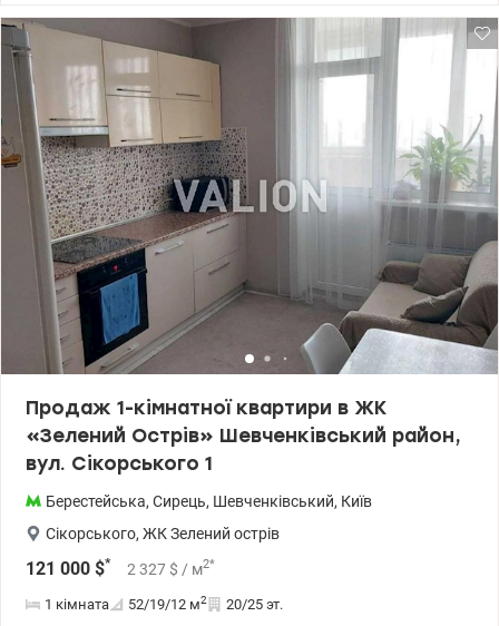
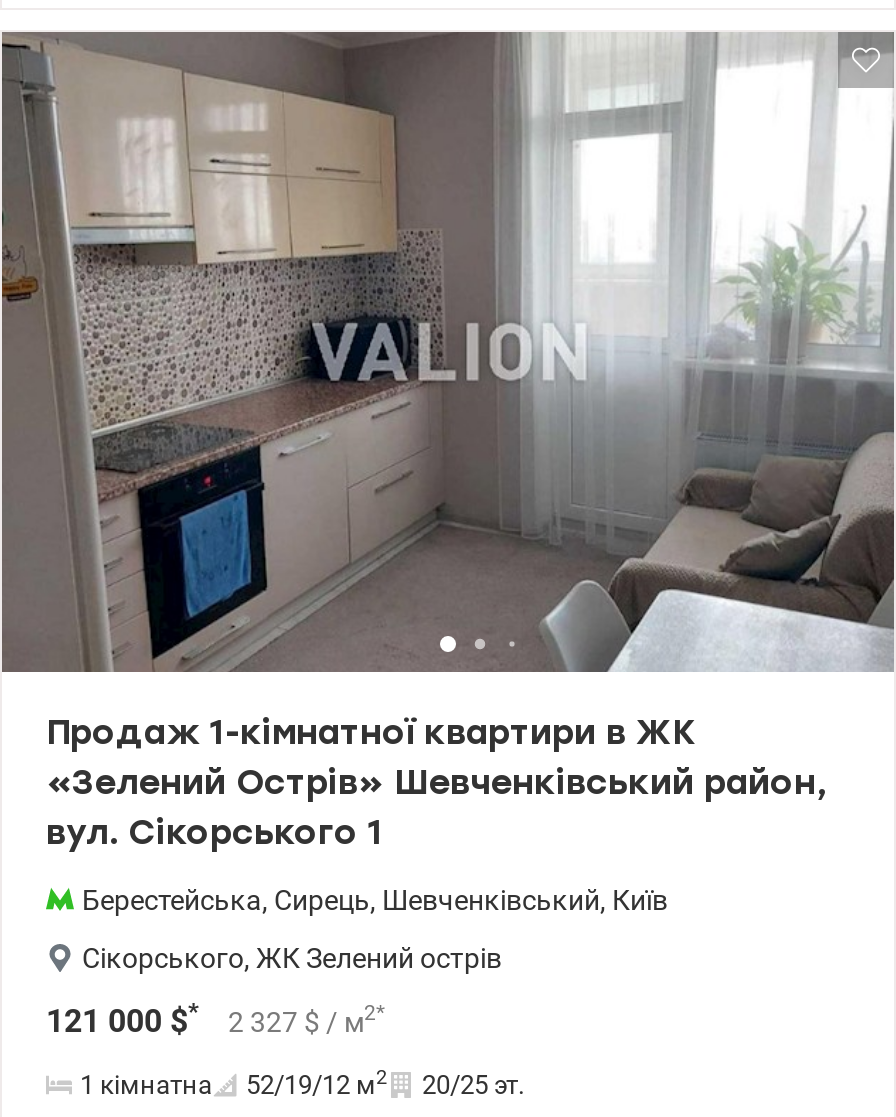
- 1 кімната 52/19/12 м2 20/25 эт.
+ 1 кімнатна 52/19/12 м2 20/25 эт.
